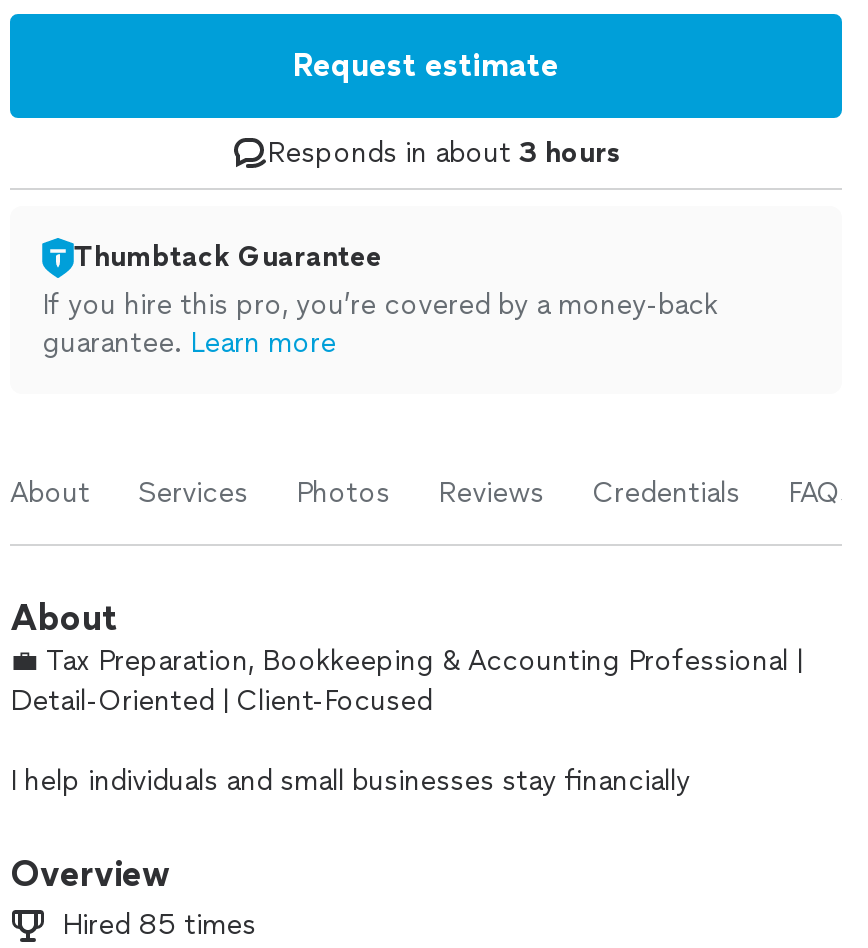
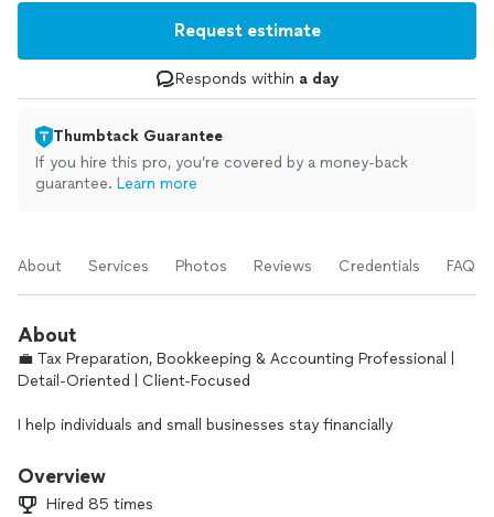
- Responds in about 3 hours
+ Responds within a day
